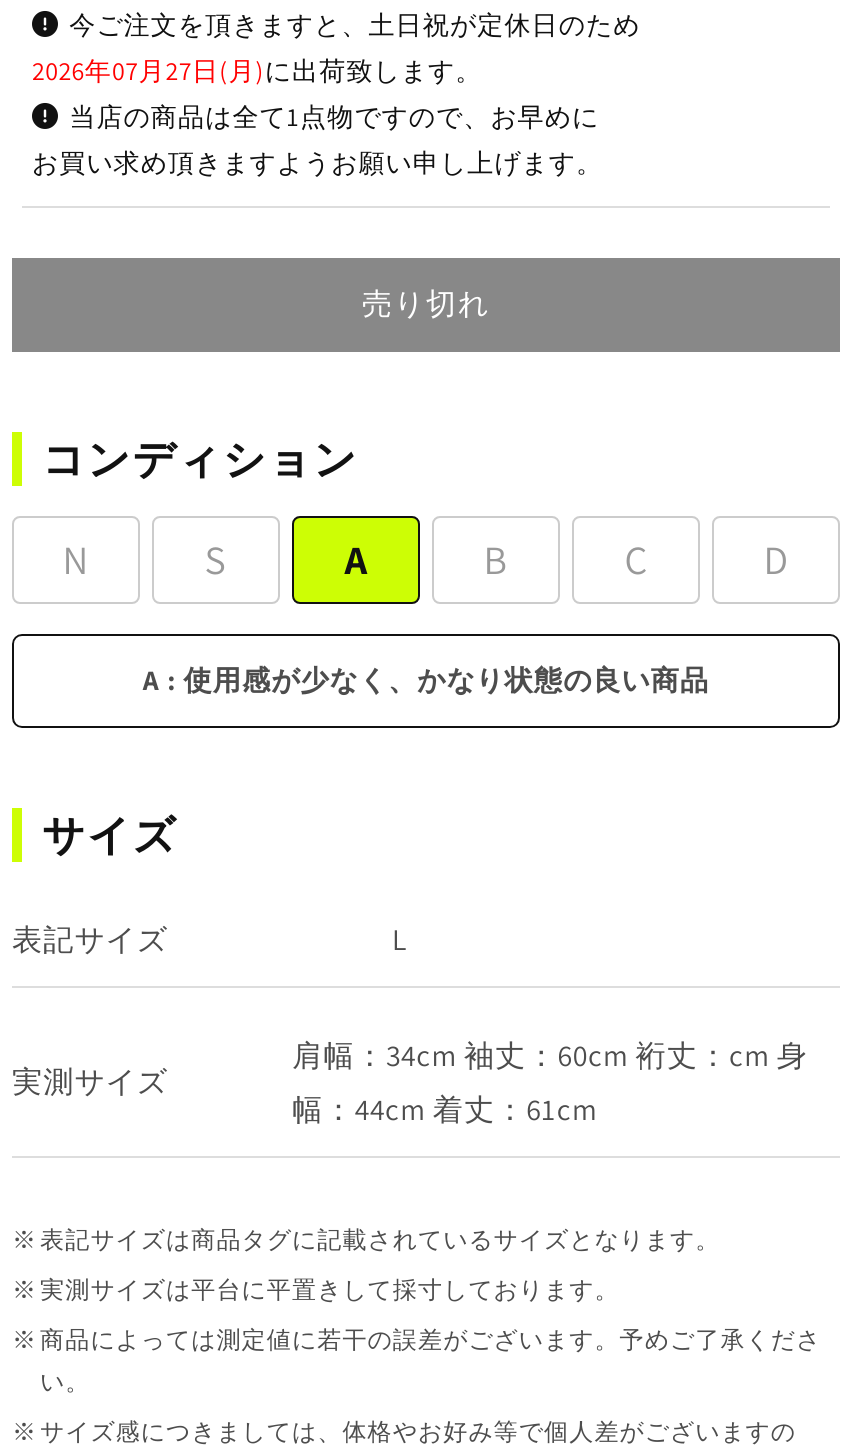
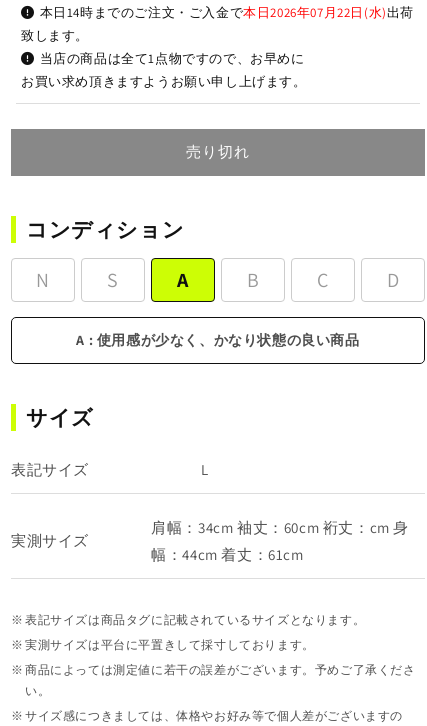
- 今ご注文を頂きますと、土日祝が定休日のため
- 2026年07月27日(月)に出荷致します。
+ 本日14時までのご注文・ご入金で本日2026年07月22日(水)出荷
+ 致します。
